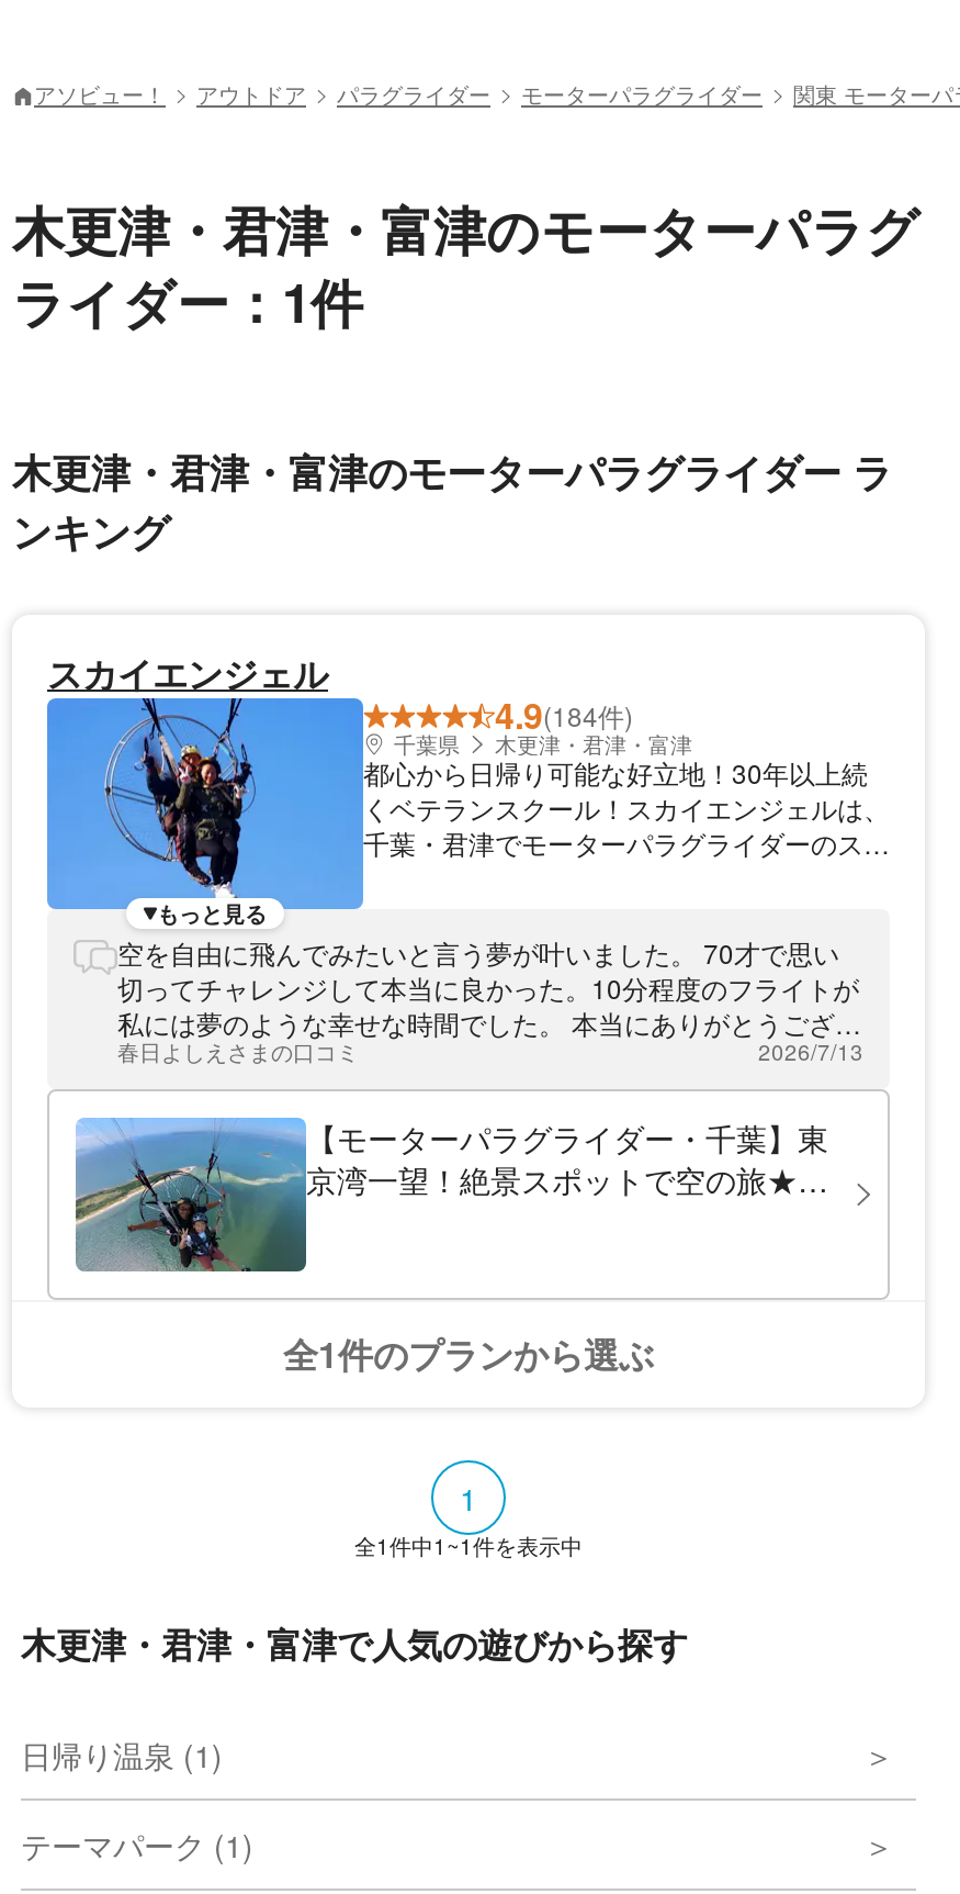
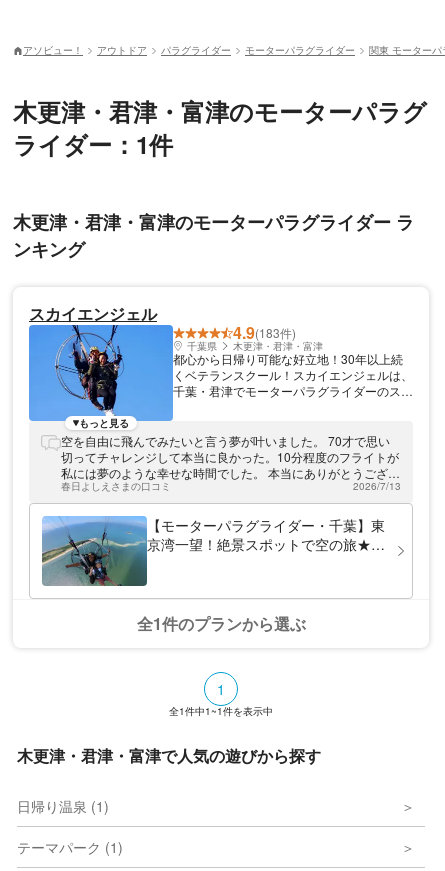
- 4.9(184件)
+ 4.9(183件)
